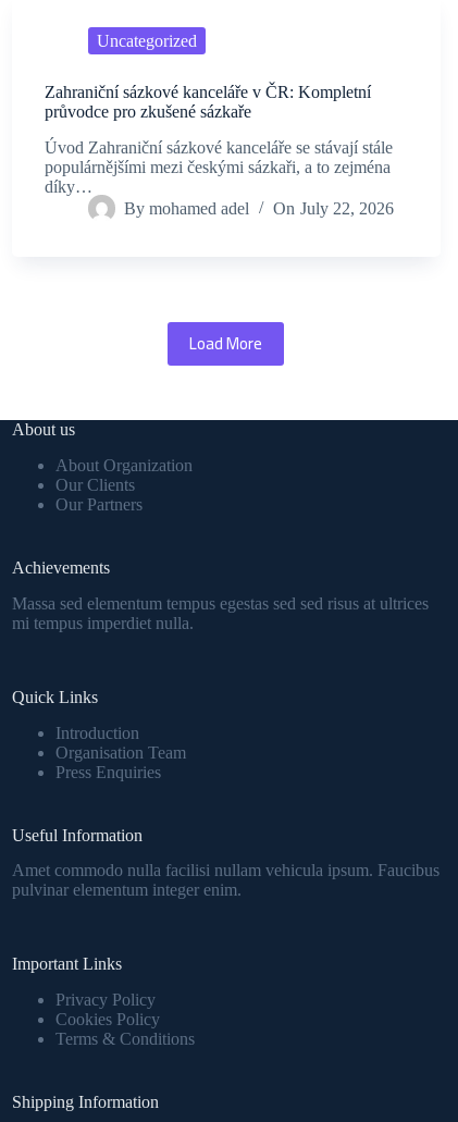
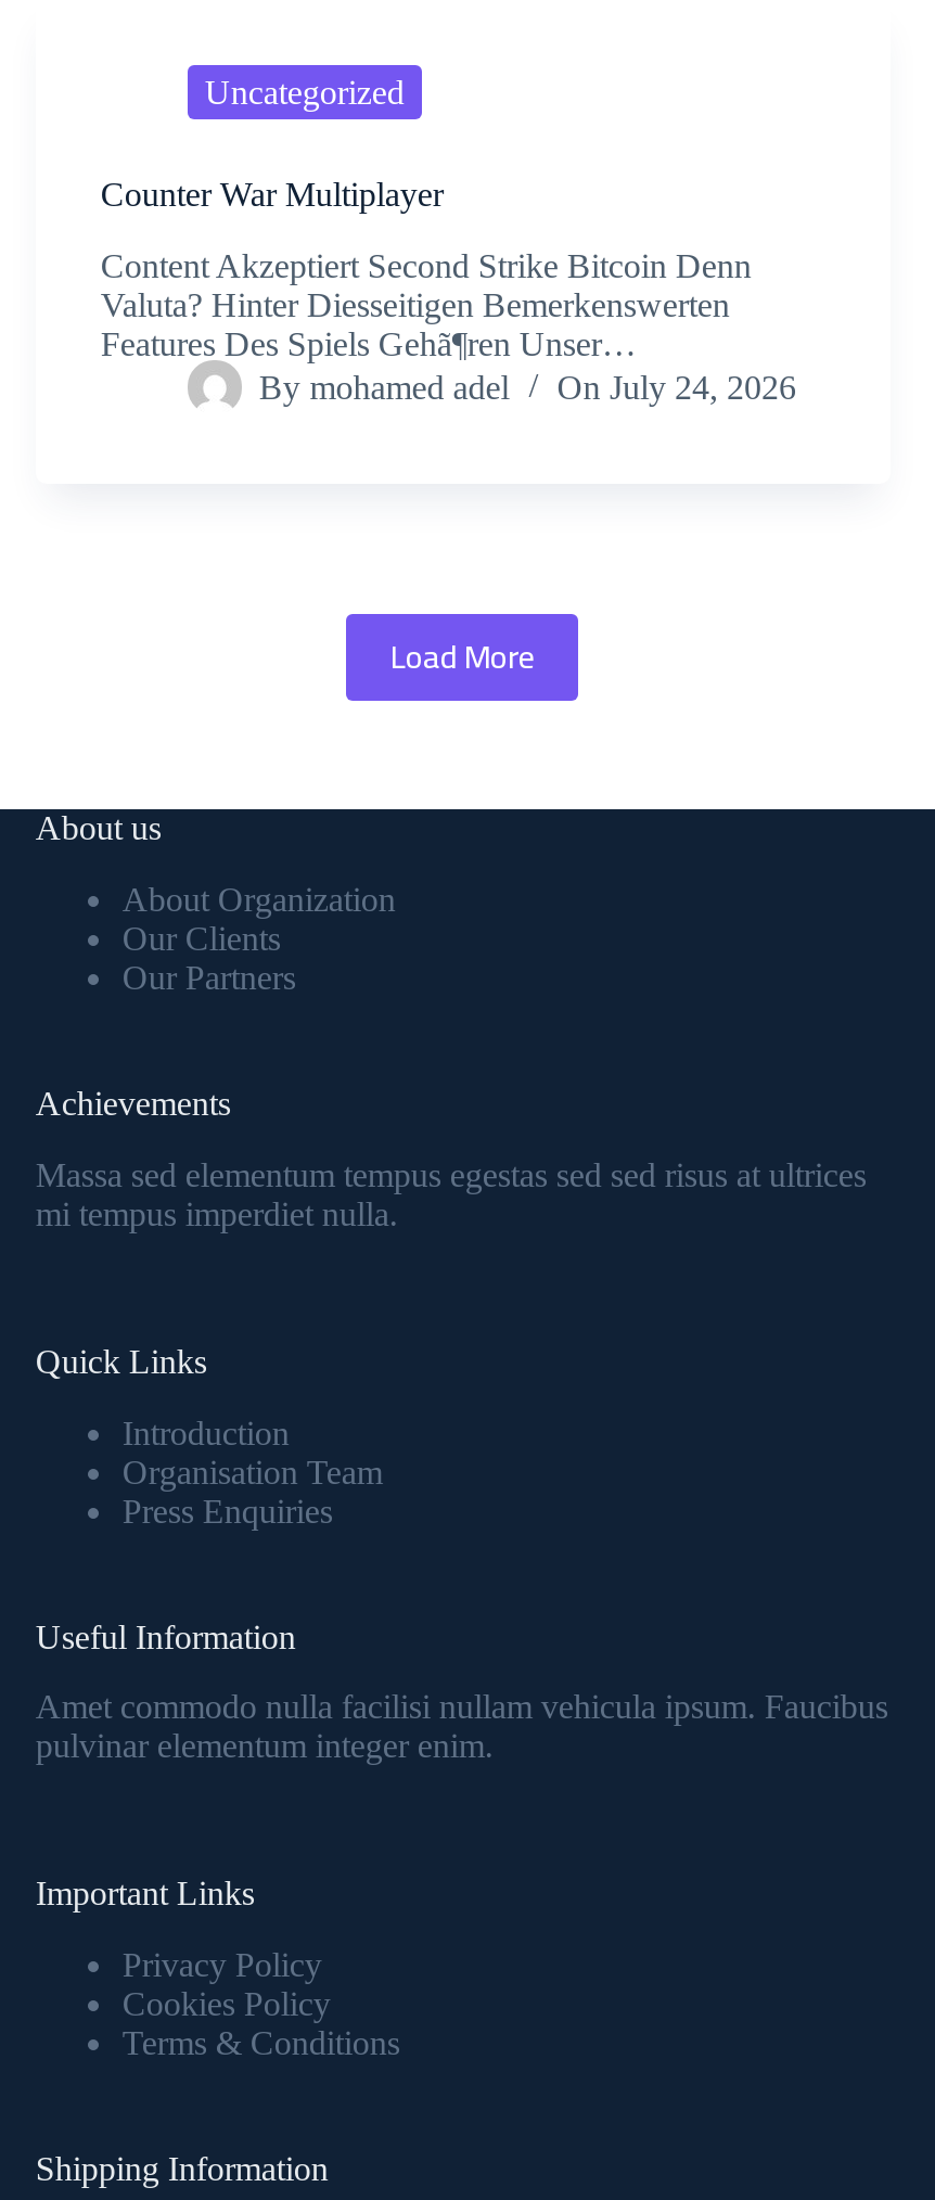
- Zahraniční sázkové kanceláře v ČR: Kompletní
- průvodce pro zkušené sázkaře
+ Counter War Multiplayer

- Úvod Zahraniční sázkové kanceláře se stávají stále
- populárnějšími mezi českými sázkaři, a to zejména
- díky…
+ Content Akzeptiert Second Strike Bitcoin Denn
+ Valuta? Hinter Diesseitigen Bemerkenswerten
+ Features Des Spiels Gehã¶ren Unser…

- By mohamed adel On July 22, 2026
+ By mohamed adel On July 24, 2026
